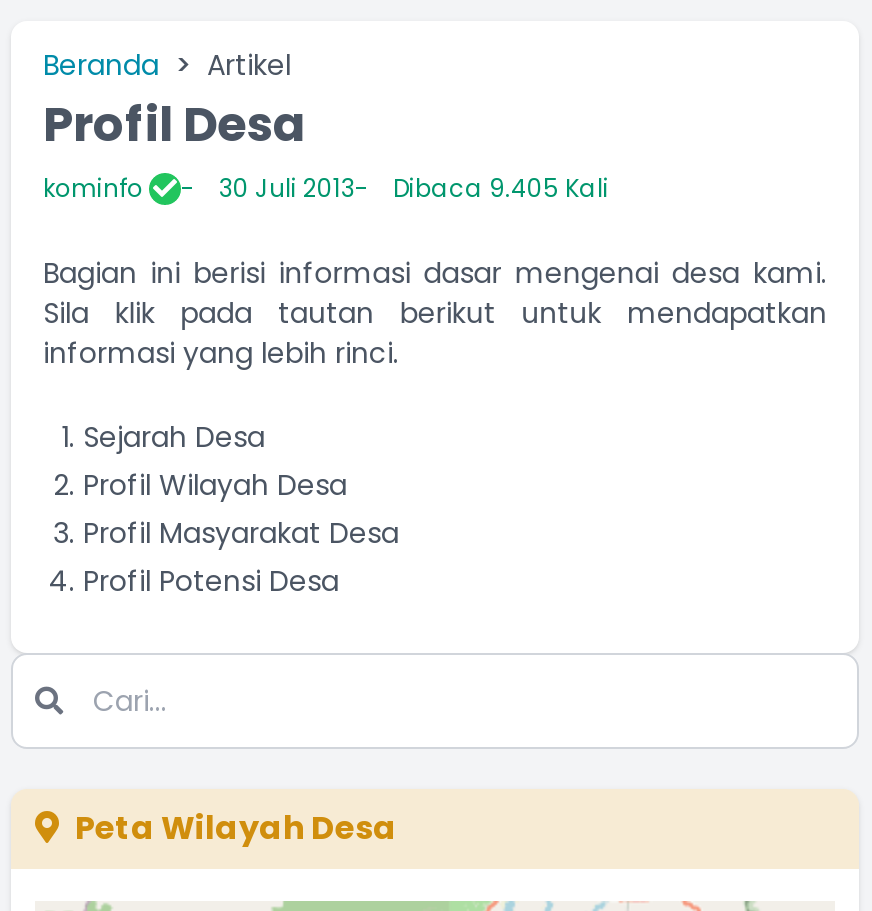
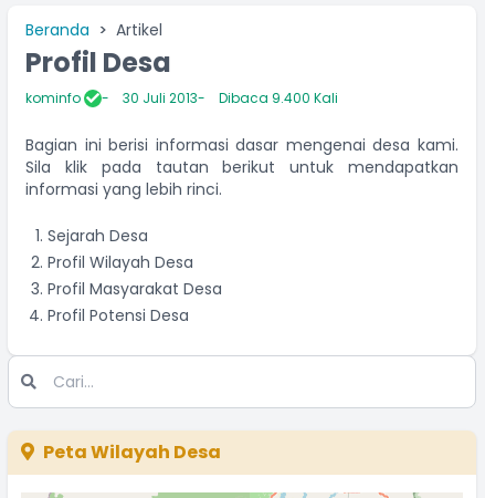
- 30 Juli 2013 Dibaca 9.405 Kali
+ 30 Juli 2013 Dibaca 9.400 Kali
